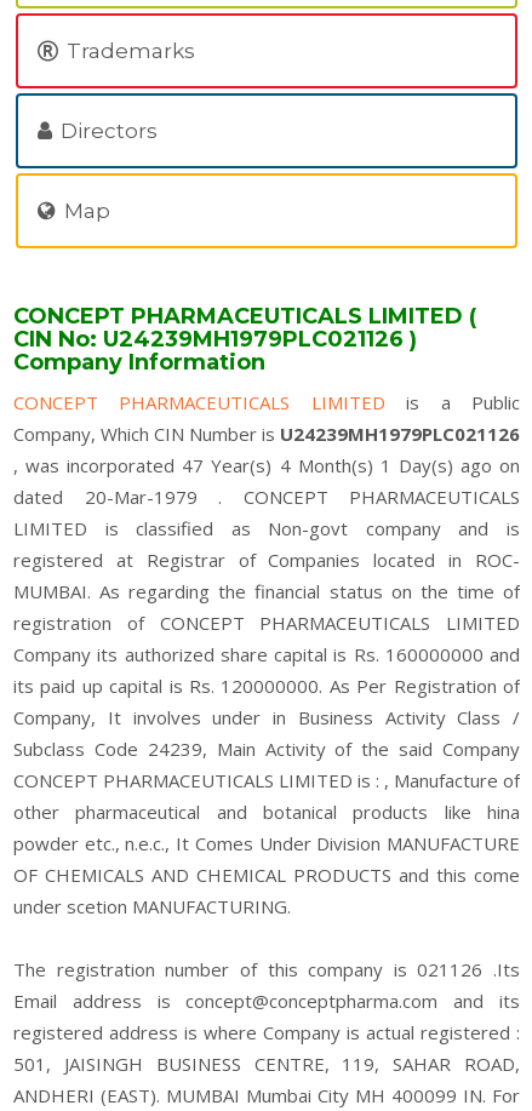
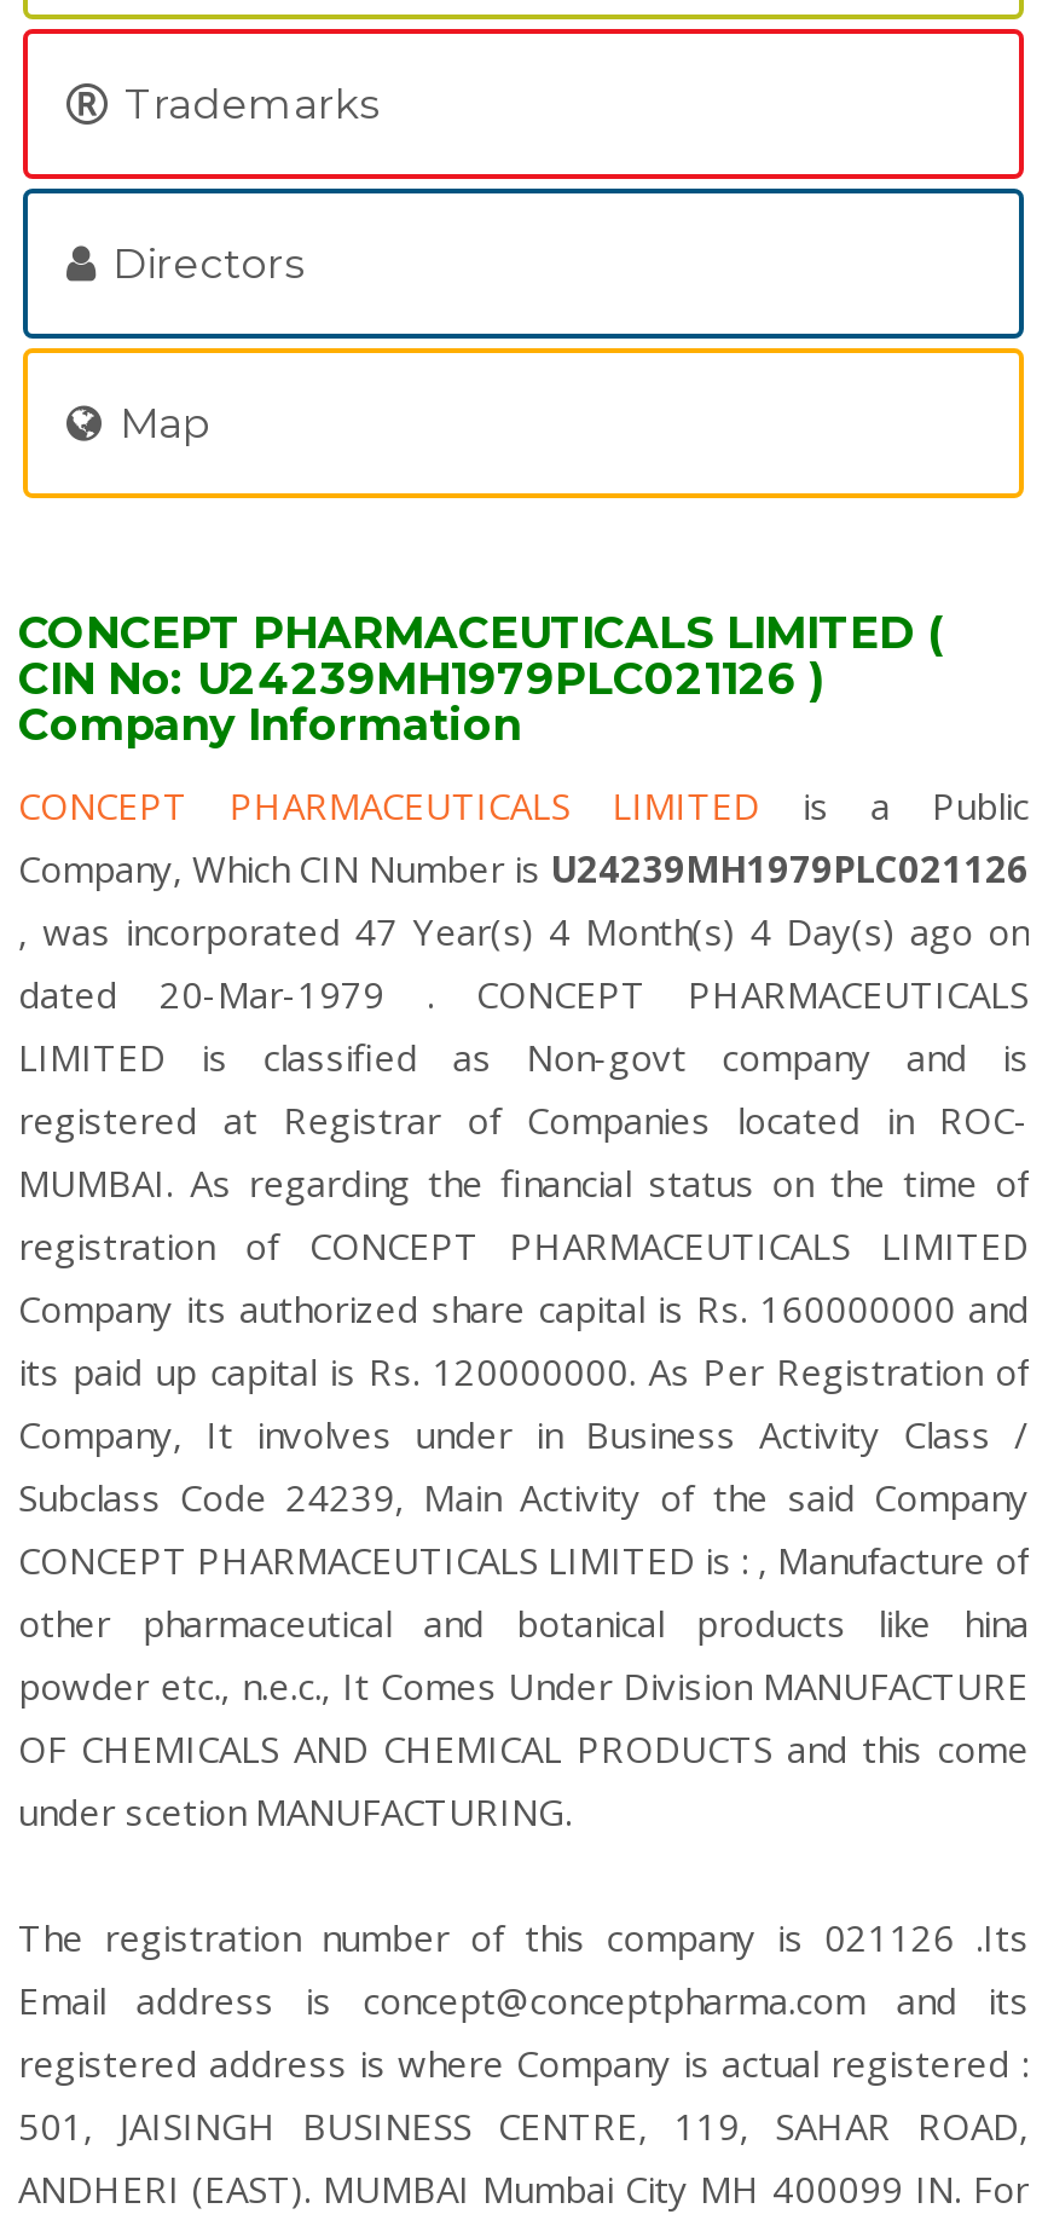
- , was incorporated 47 Year(s) 4 Month(s) 1 Day(s) ago on
+ , was incorporated 47 Year(s) 4 Month(s) 4 Day(s) ago on
